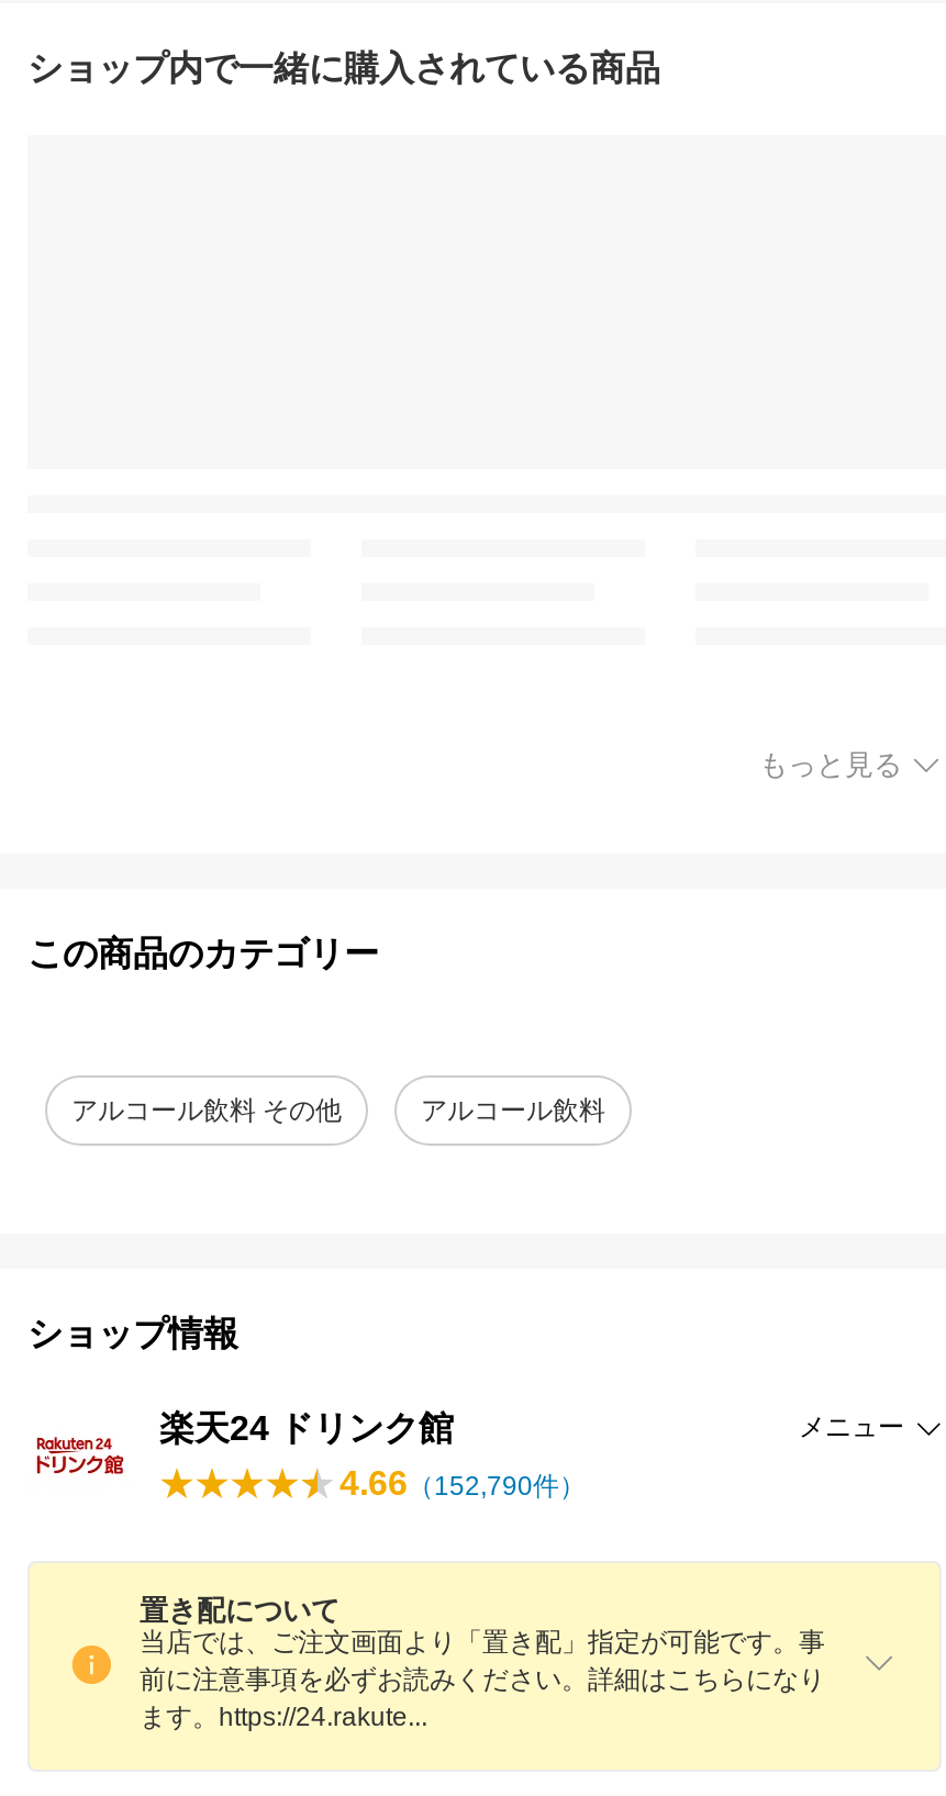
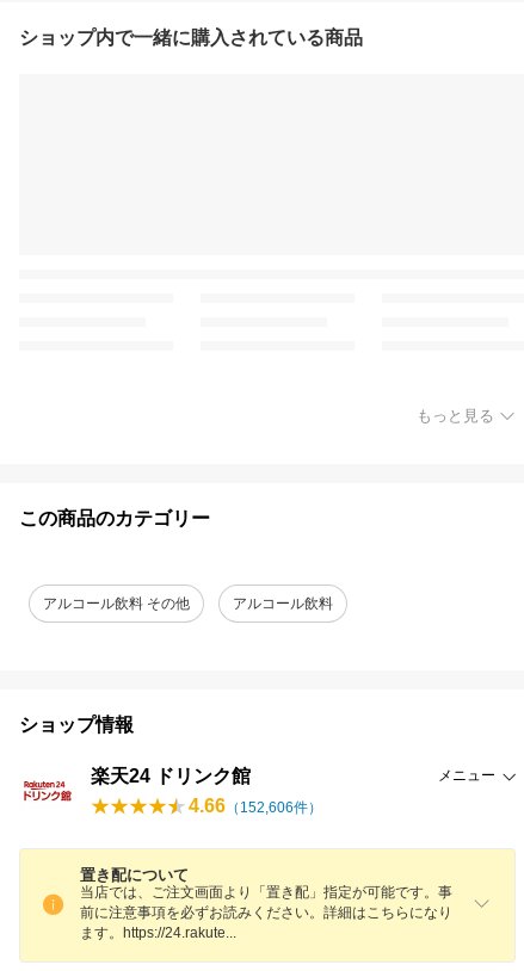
- 4.66（152,790件）
+ 4.66（152,606件）
